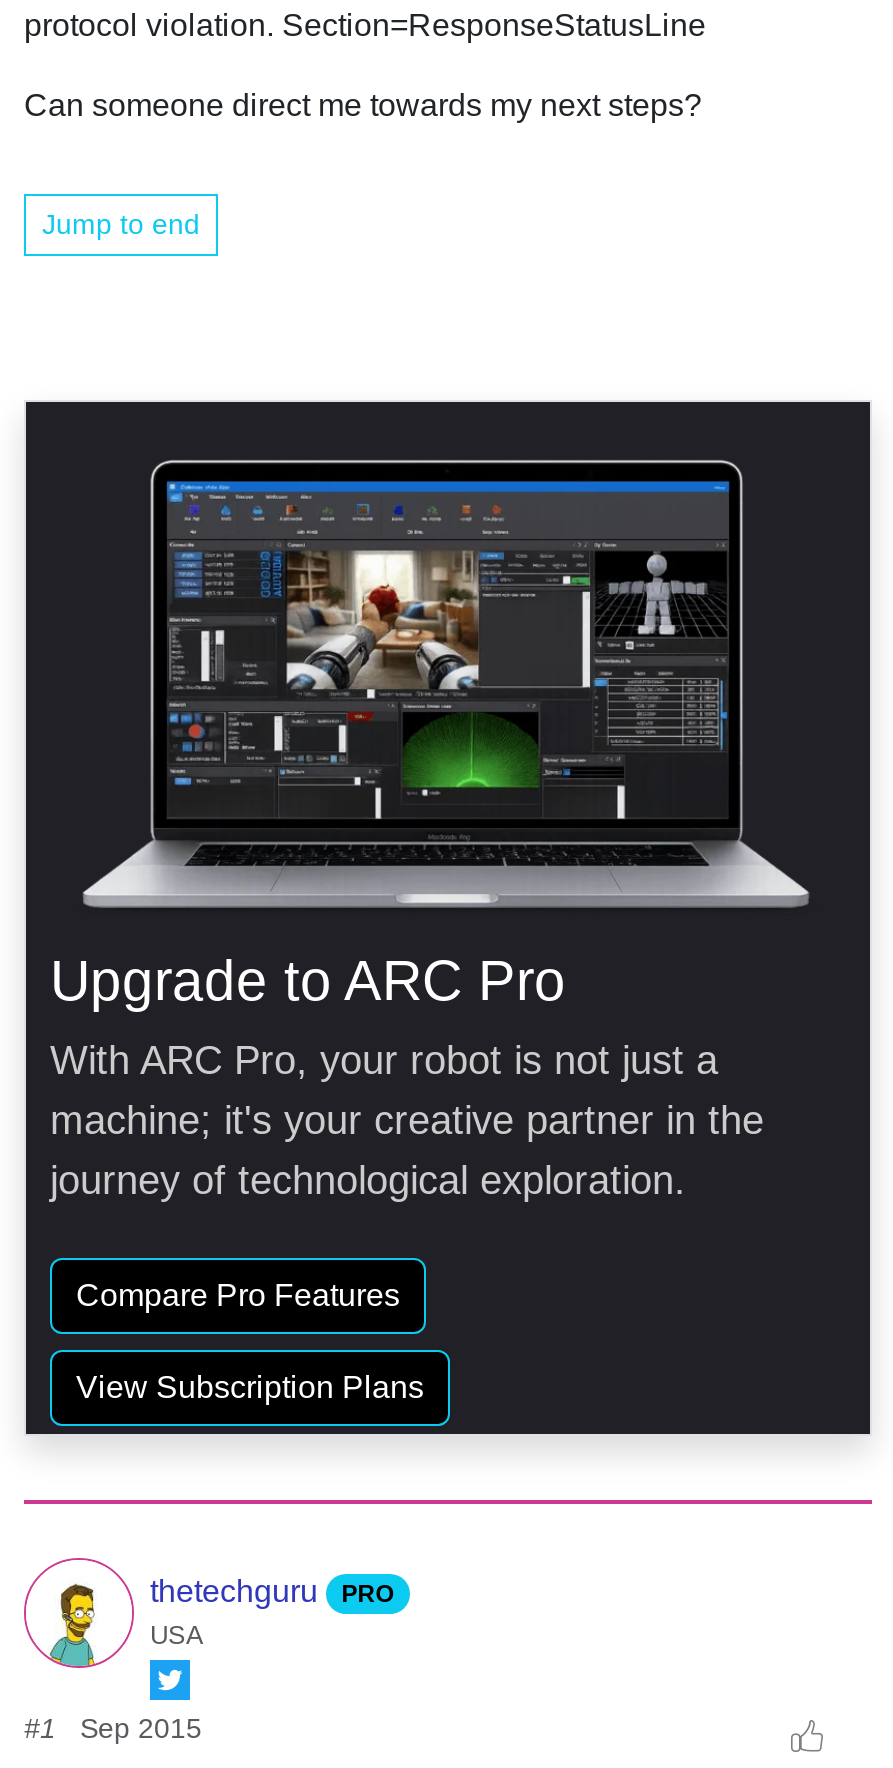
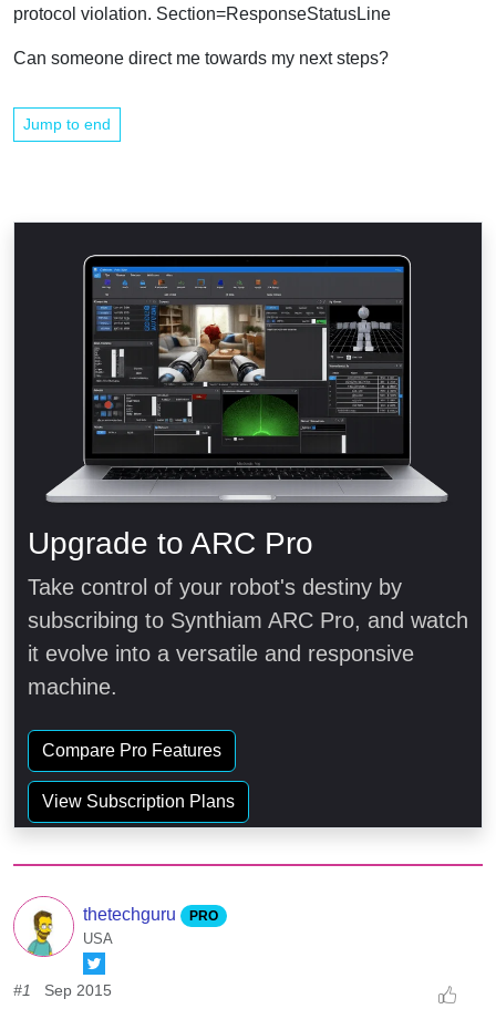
- With ARC Pro, your robot is not just a
- machine; it's your creative partner in the
- journey of technological exploration.
+ Take control of your robot's destiny by
+ subscribing to Synthiam ARC Pro, and watch
+ it evolve into a versatile and responsive
+ machine.
